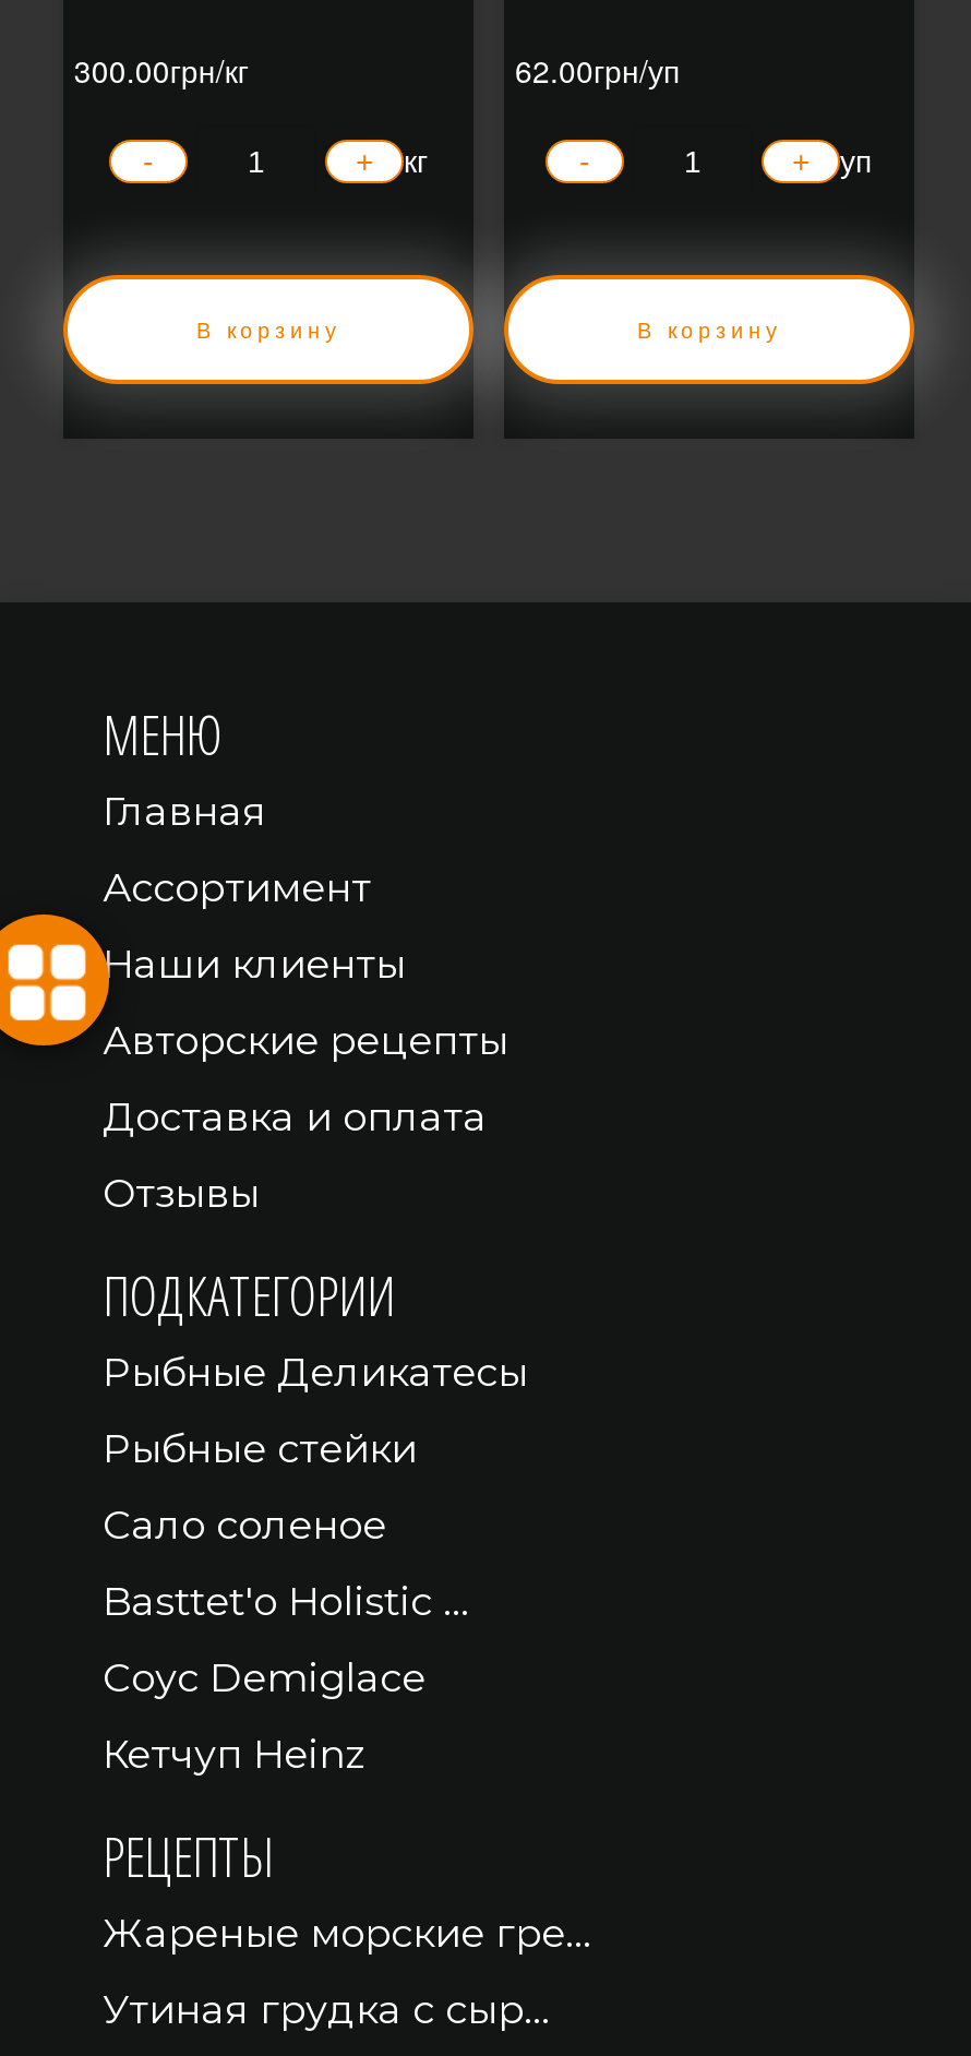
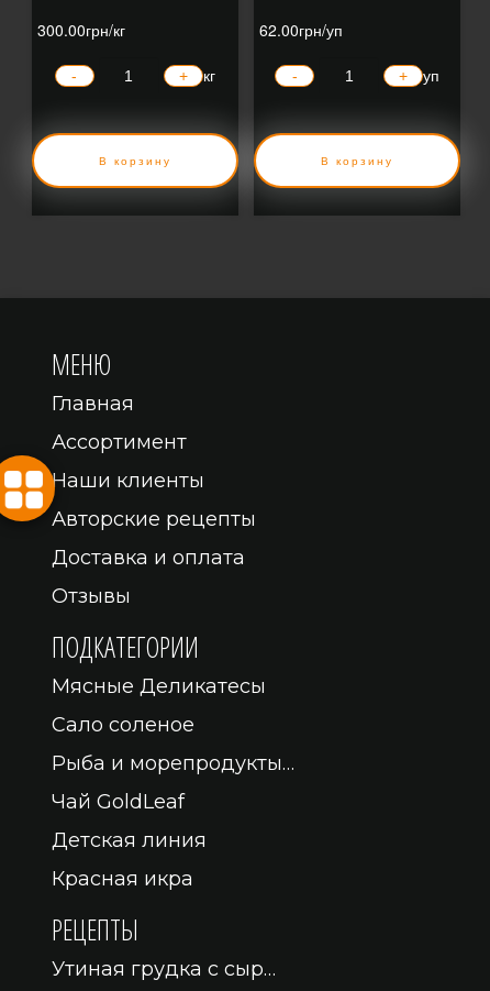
- Рыбные Деликатесы
- Рыбные стейки
+ Мясные Деликатесы

- Basttet'o Holistic …
- Соус Demiglace
- Кетчуп Heinz
+ Рыба и морепродукты…
+ Чай GoldLeaf
+ Детская линия
+ Красная икра

- Жареные морские гре…
